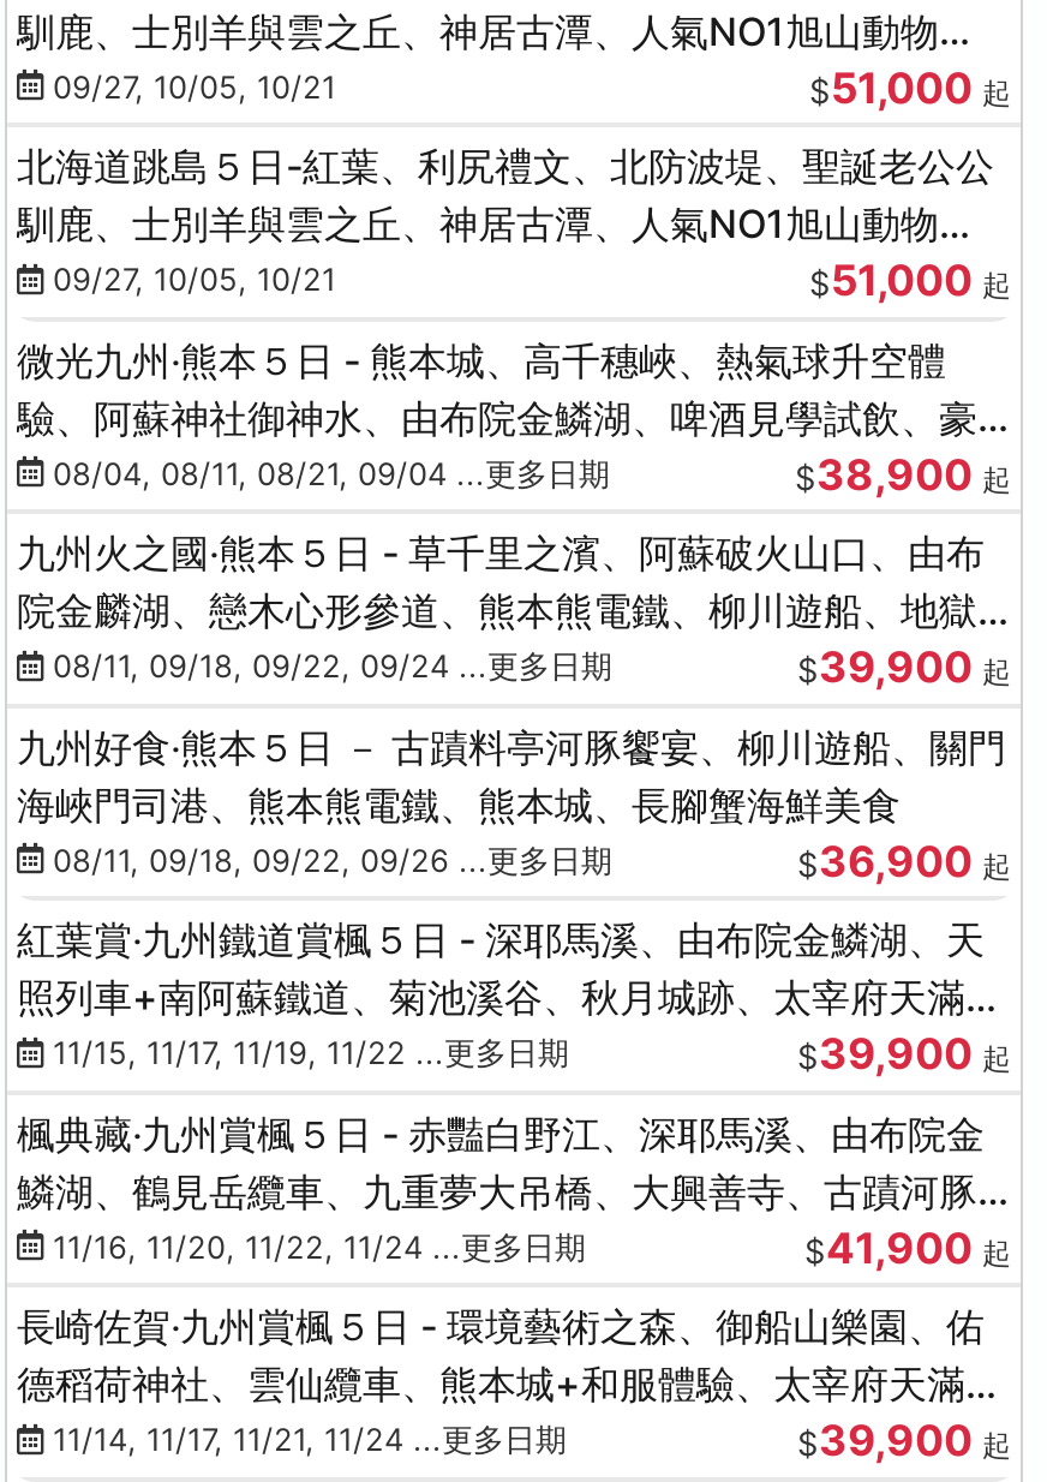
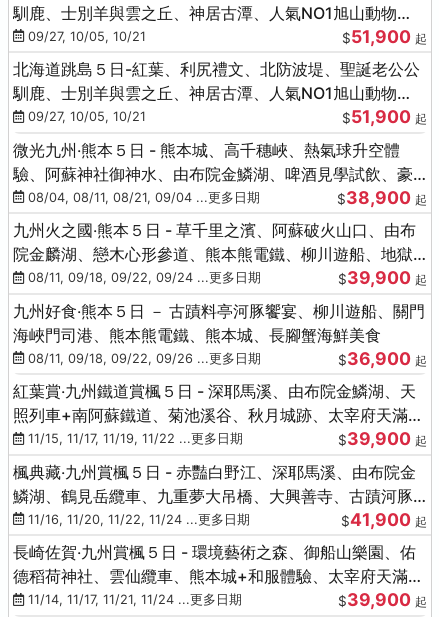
- $51,000 起
+ $51,900 起

- $51,000 起
+ $51,900 起
